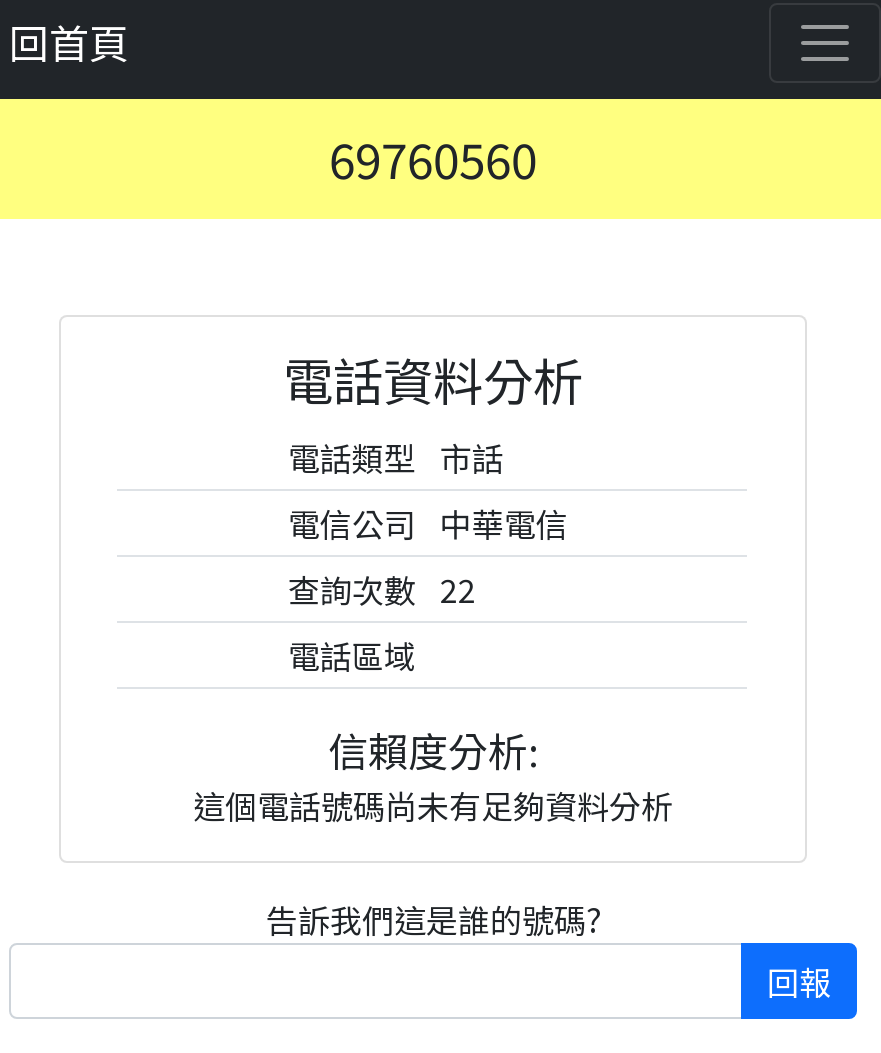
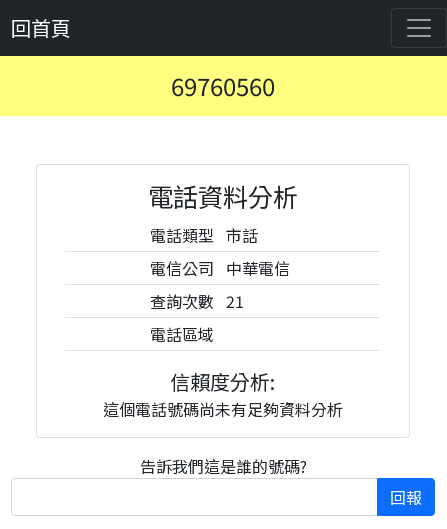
- 查詢次數 22
+ 查詢次數 21
